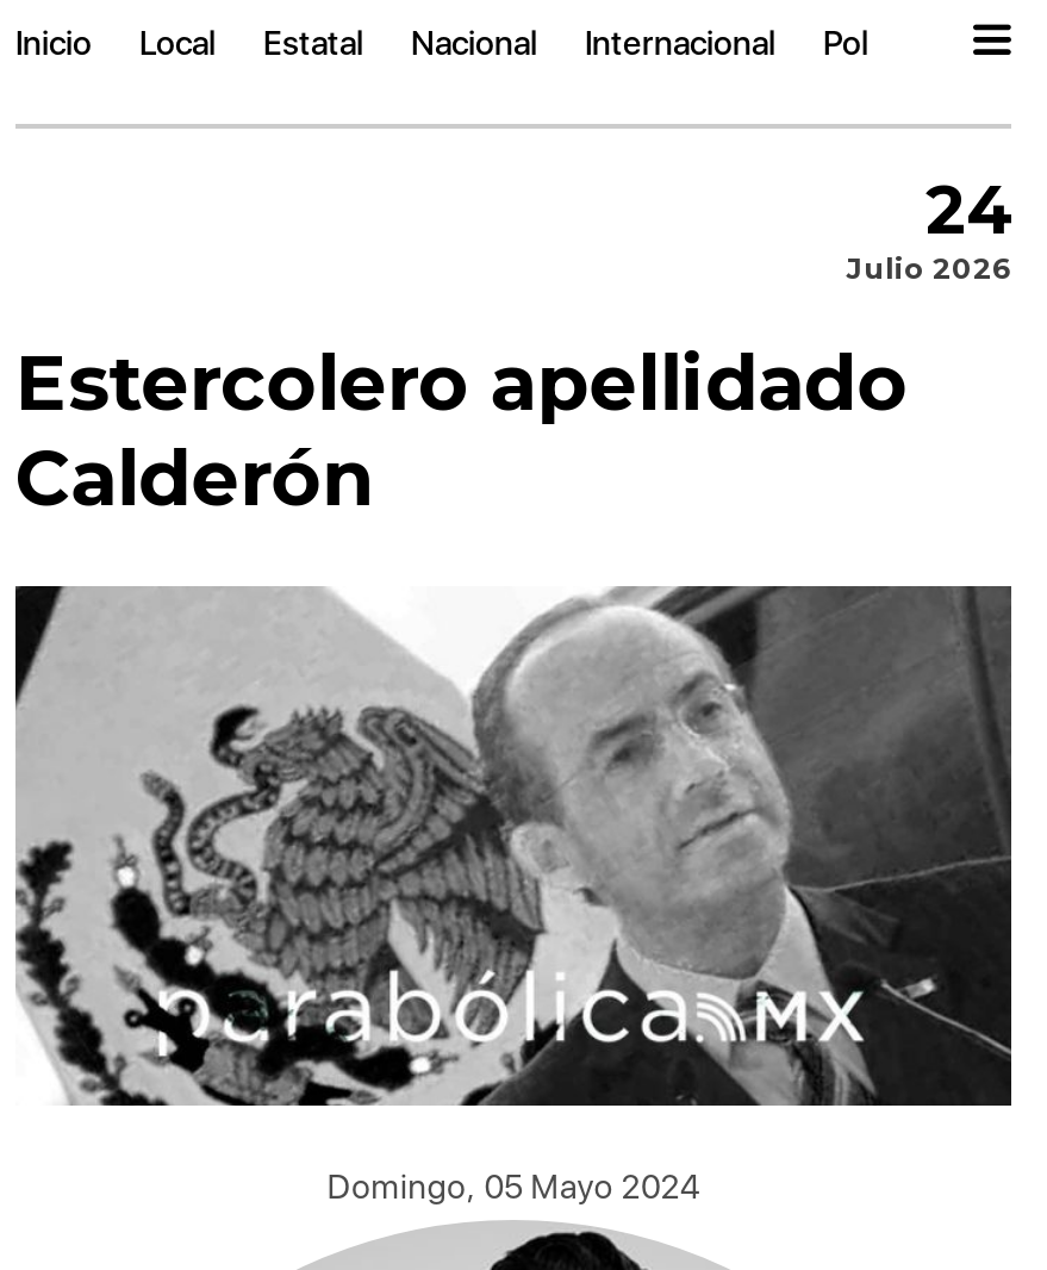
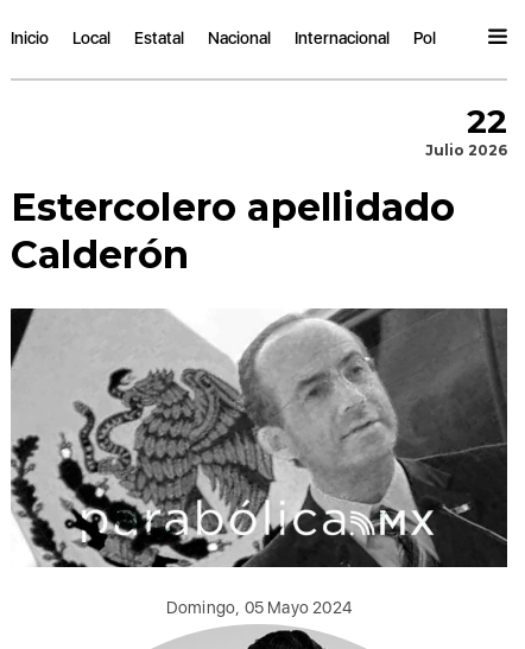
- 24
+ 22
